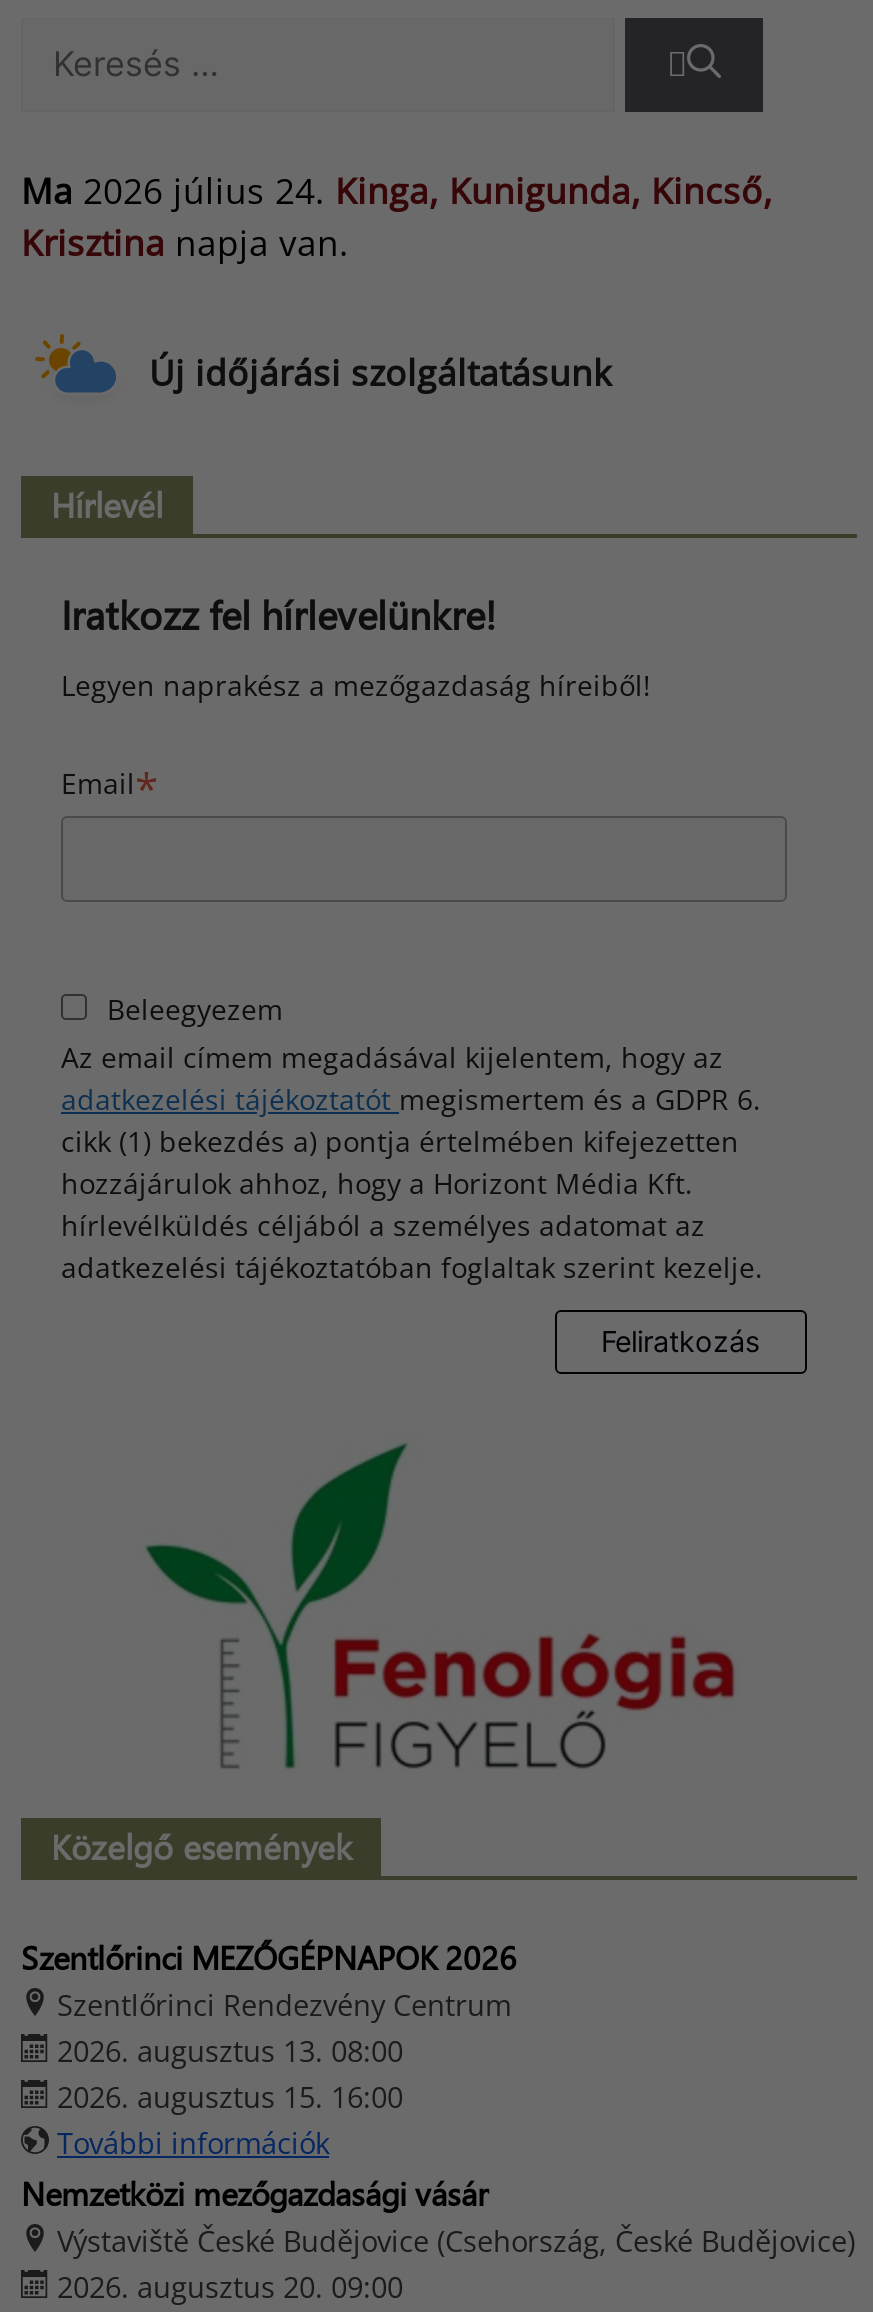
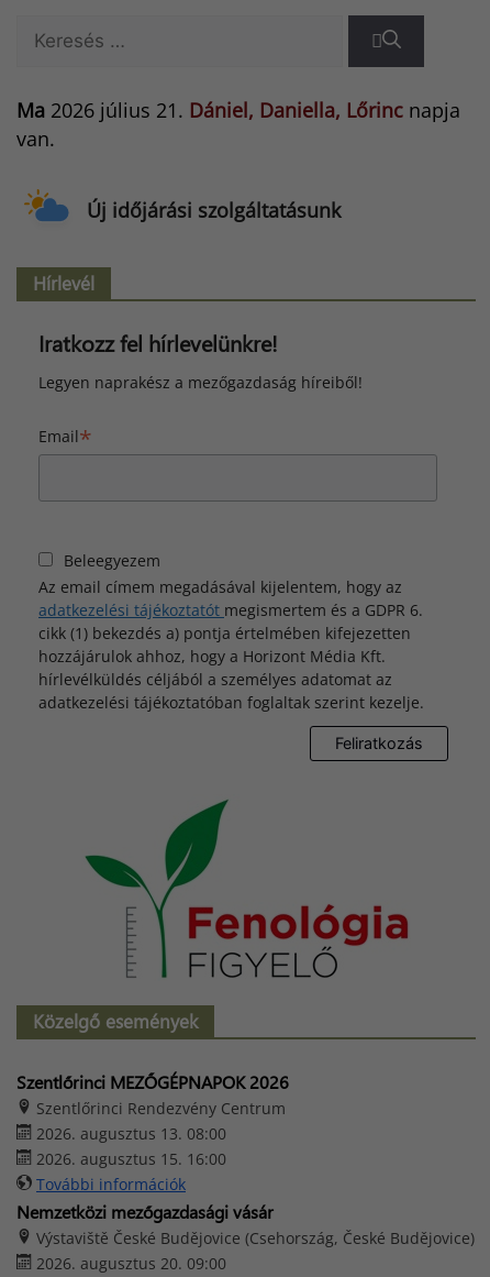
- Ma 2026 július 24. Kinga, Kunigunda, Kincső,
- Krisztina napja van.
+ Ma 2026 július 21. Dániel, Daniella, Lőrinc napja
+ van.
